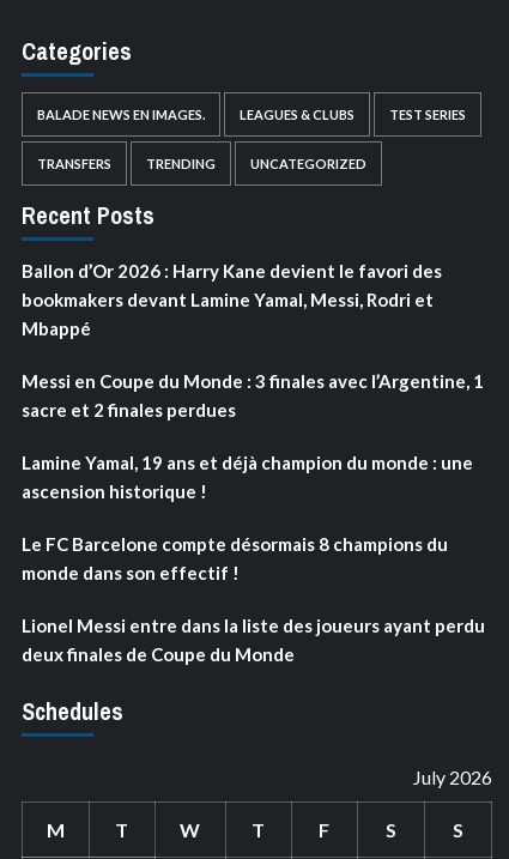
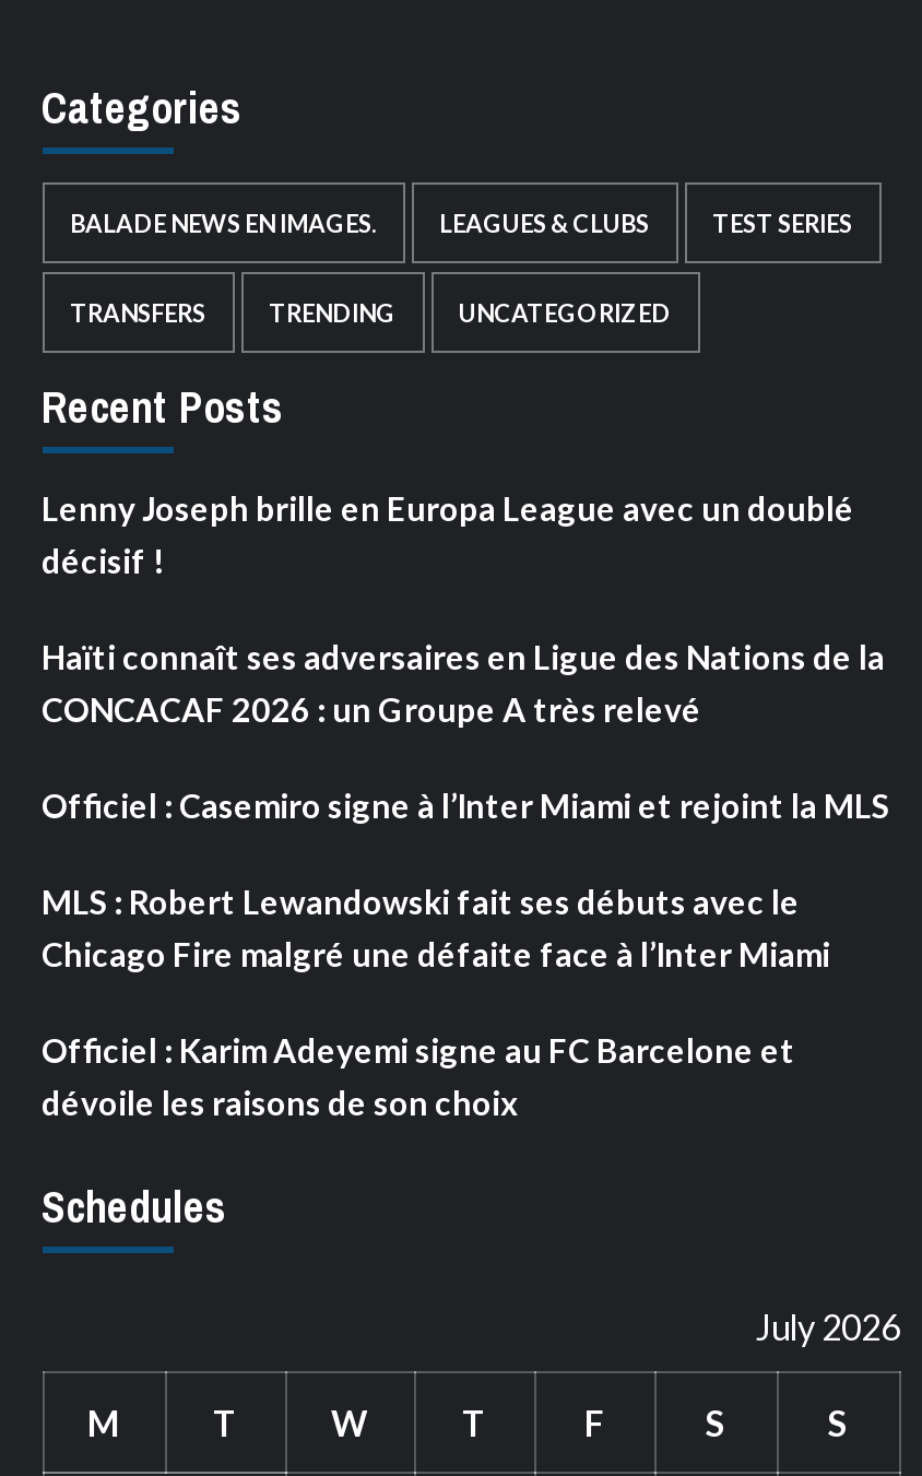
- Ballon d’Or 2026 : Harry Kane devient le favori des
- bookmakers devant Lamine Yamal, Messi, Rodri et
- Mbappé
+ Lenny Joseph brille en Europa League avec un doublé
+ décisif !

- Messi en Coupe du Monde : 3 finales avec l’Argentine, 1
- sacre et 2 finales perdues
+ Haïti connaît ses adversaires en Ligue des Nations de la
+ CONCACAF 2026 : un Groupe A très relevé

- Lamine Yamal, 19 ans et déjà champion du monde : une
- ascension historique !
+ Officiel : Casemiro signe à l’Inter Miami et rejoint la MLS

- Le FC Barcelone compte désormais 8 champions du
- monde dans son effectif !
+ MLS : Robert Lewandowski fait ses débuts avec le
+ Chicago Fire malgré une défaite face à l’Inter Miami

- Lionel Messi entre dans la liste des joueurs ayant perdu
- deux finales de Coupe du Monde
+ Officiel : Karim Adeyemi signe au FC Barcelone et
+ dévoile les raisons de son choix
